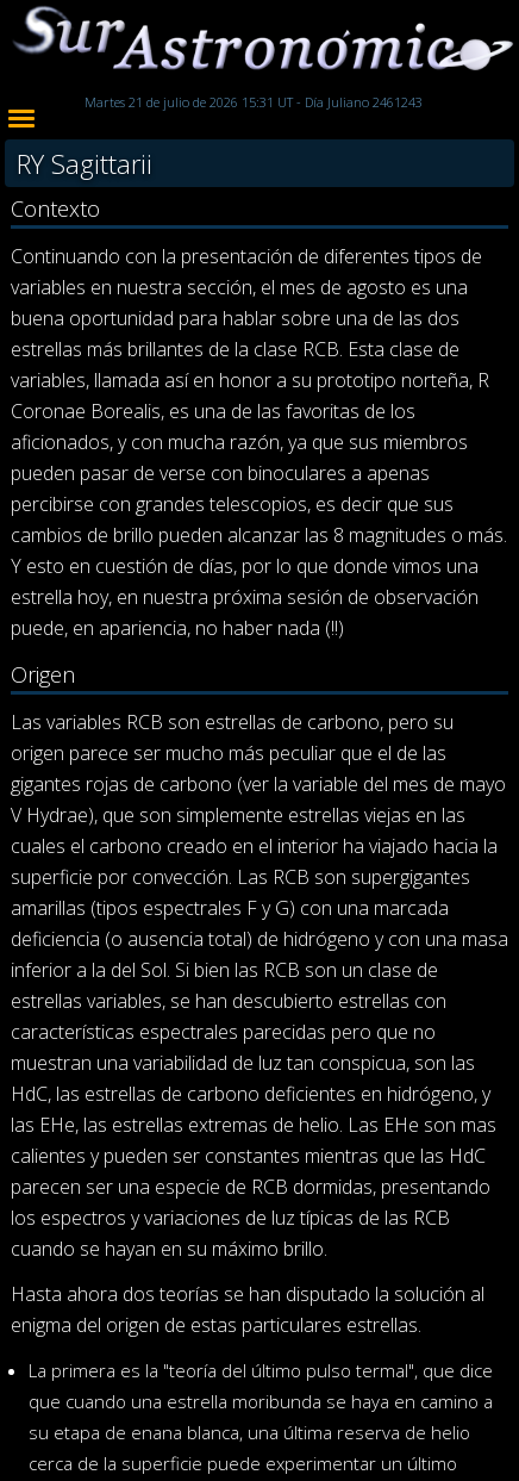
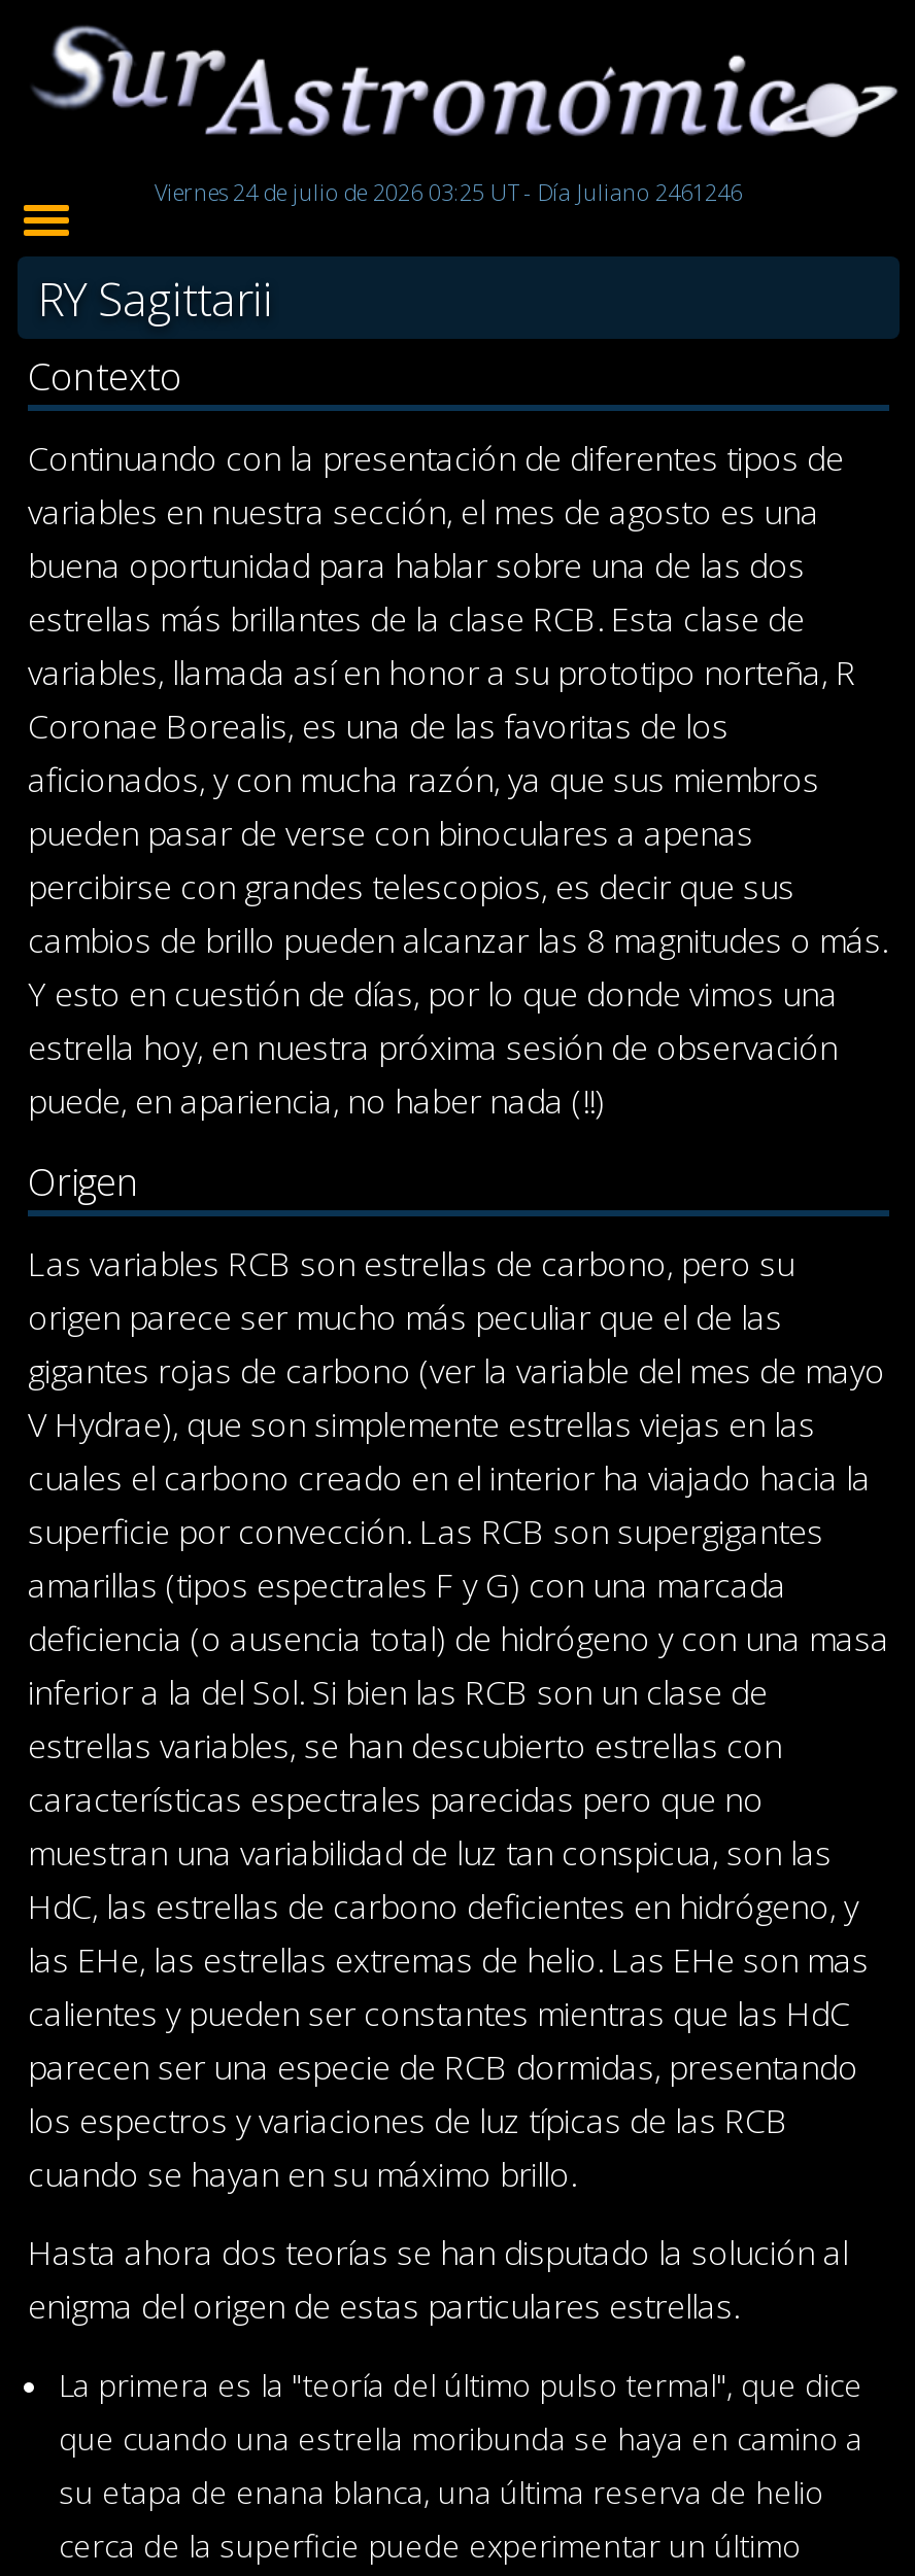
- Martes 21 de julio de 2026 15:31 UT - Día Juliano 2461243
+ Viernes 24 de julio de 2026 03:25 UT - Día Juliano 2461246
